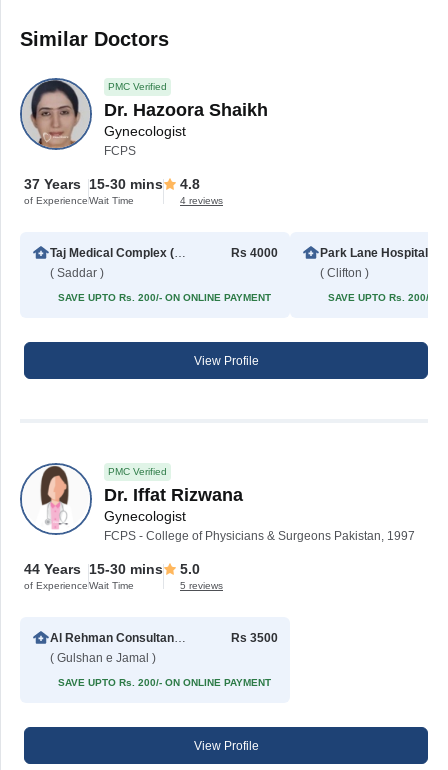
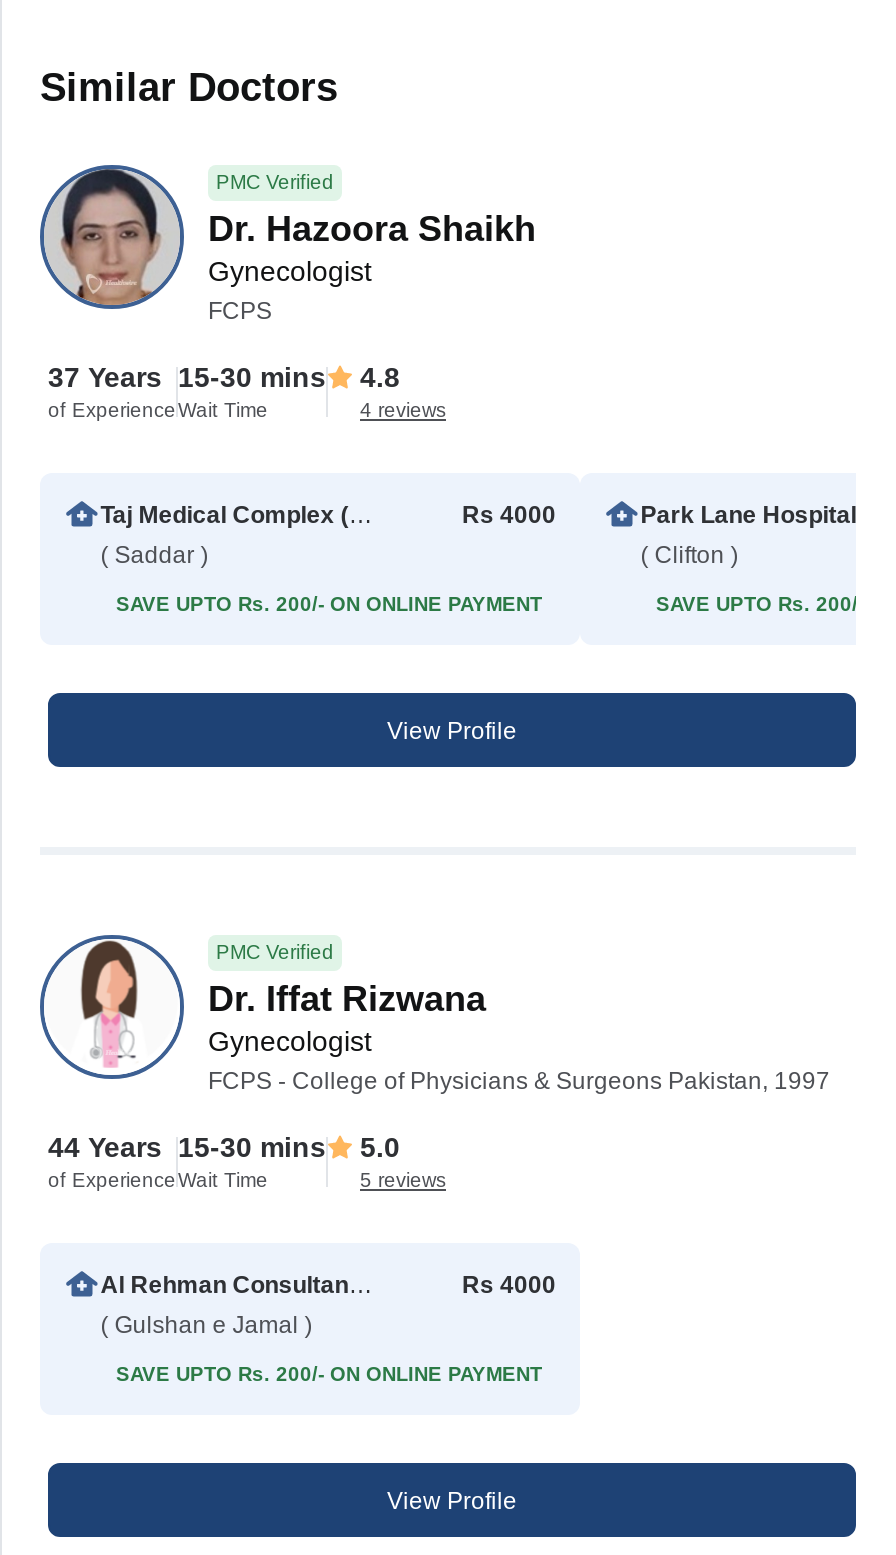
- Rs 3500
+ Rs 4000
